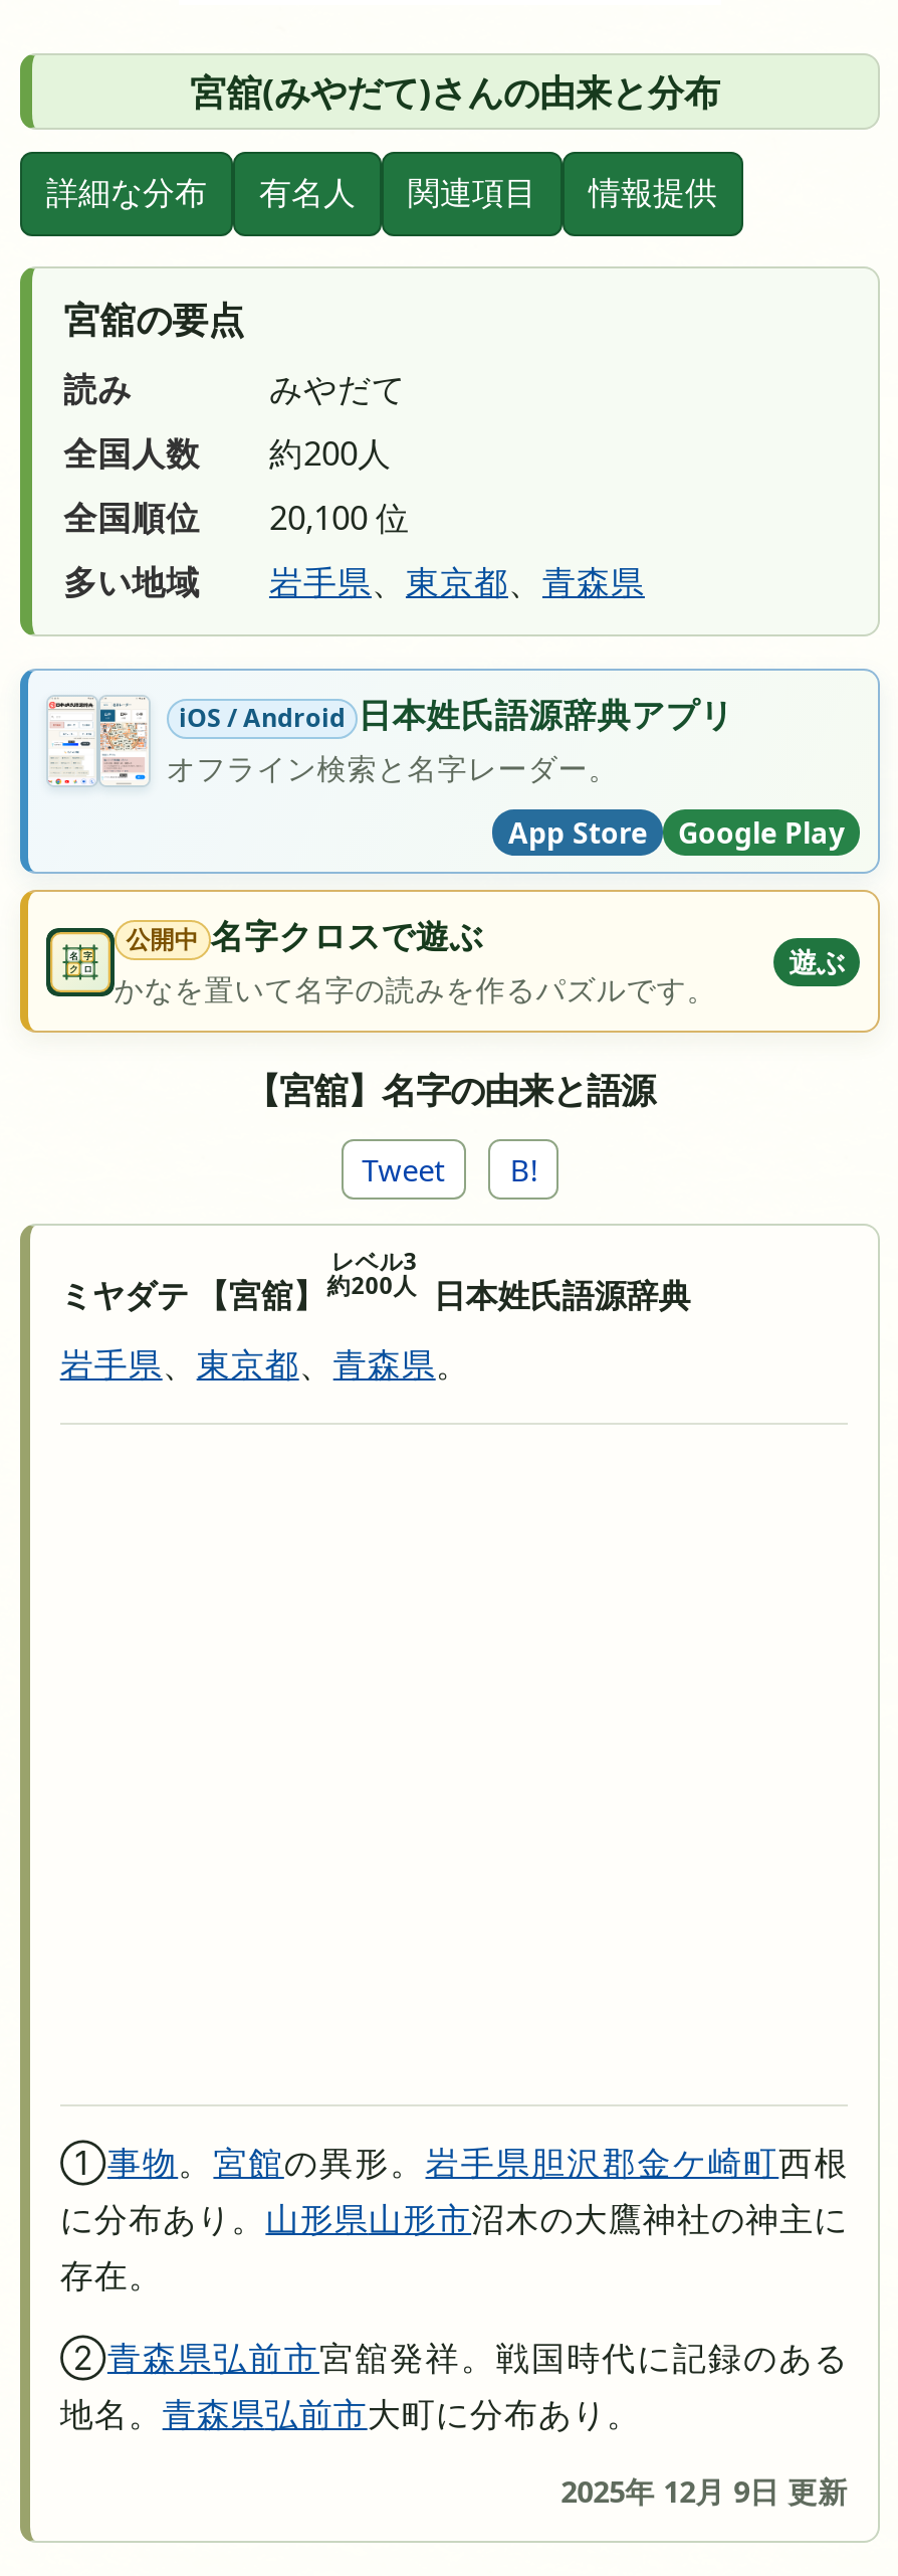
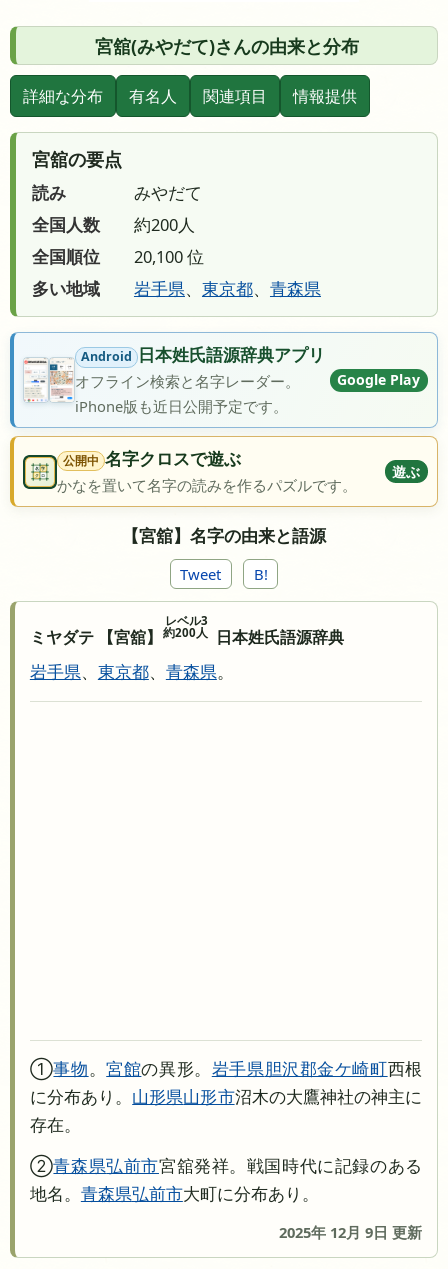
- [image]
- iOS / Android 日本姓氏語源辞典アプリ
+ [image]
+ Android 日本姓氏語源辞典アプリ

- App Store
+ iPhone版も近日公開予定です。

moved up: Google Play
